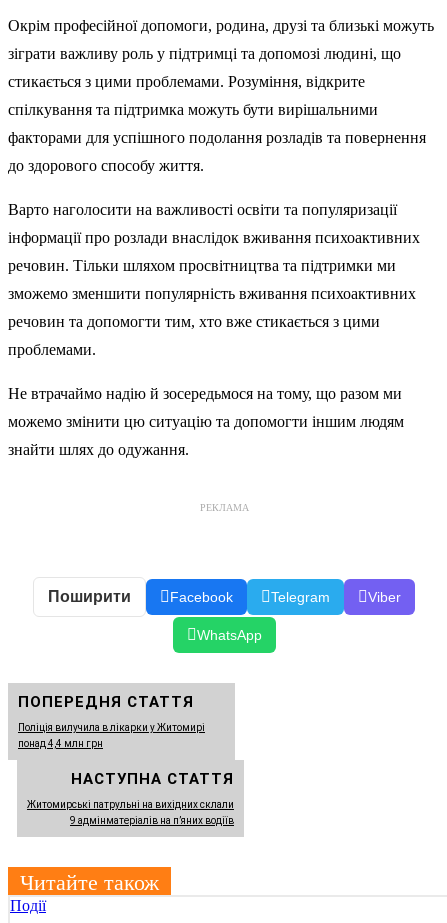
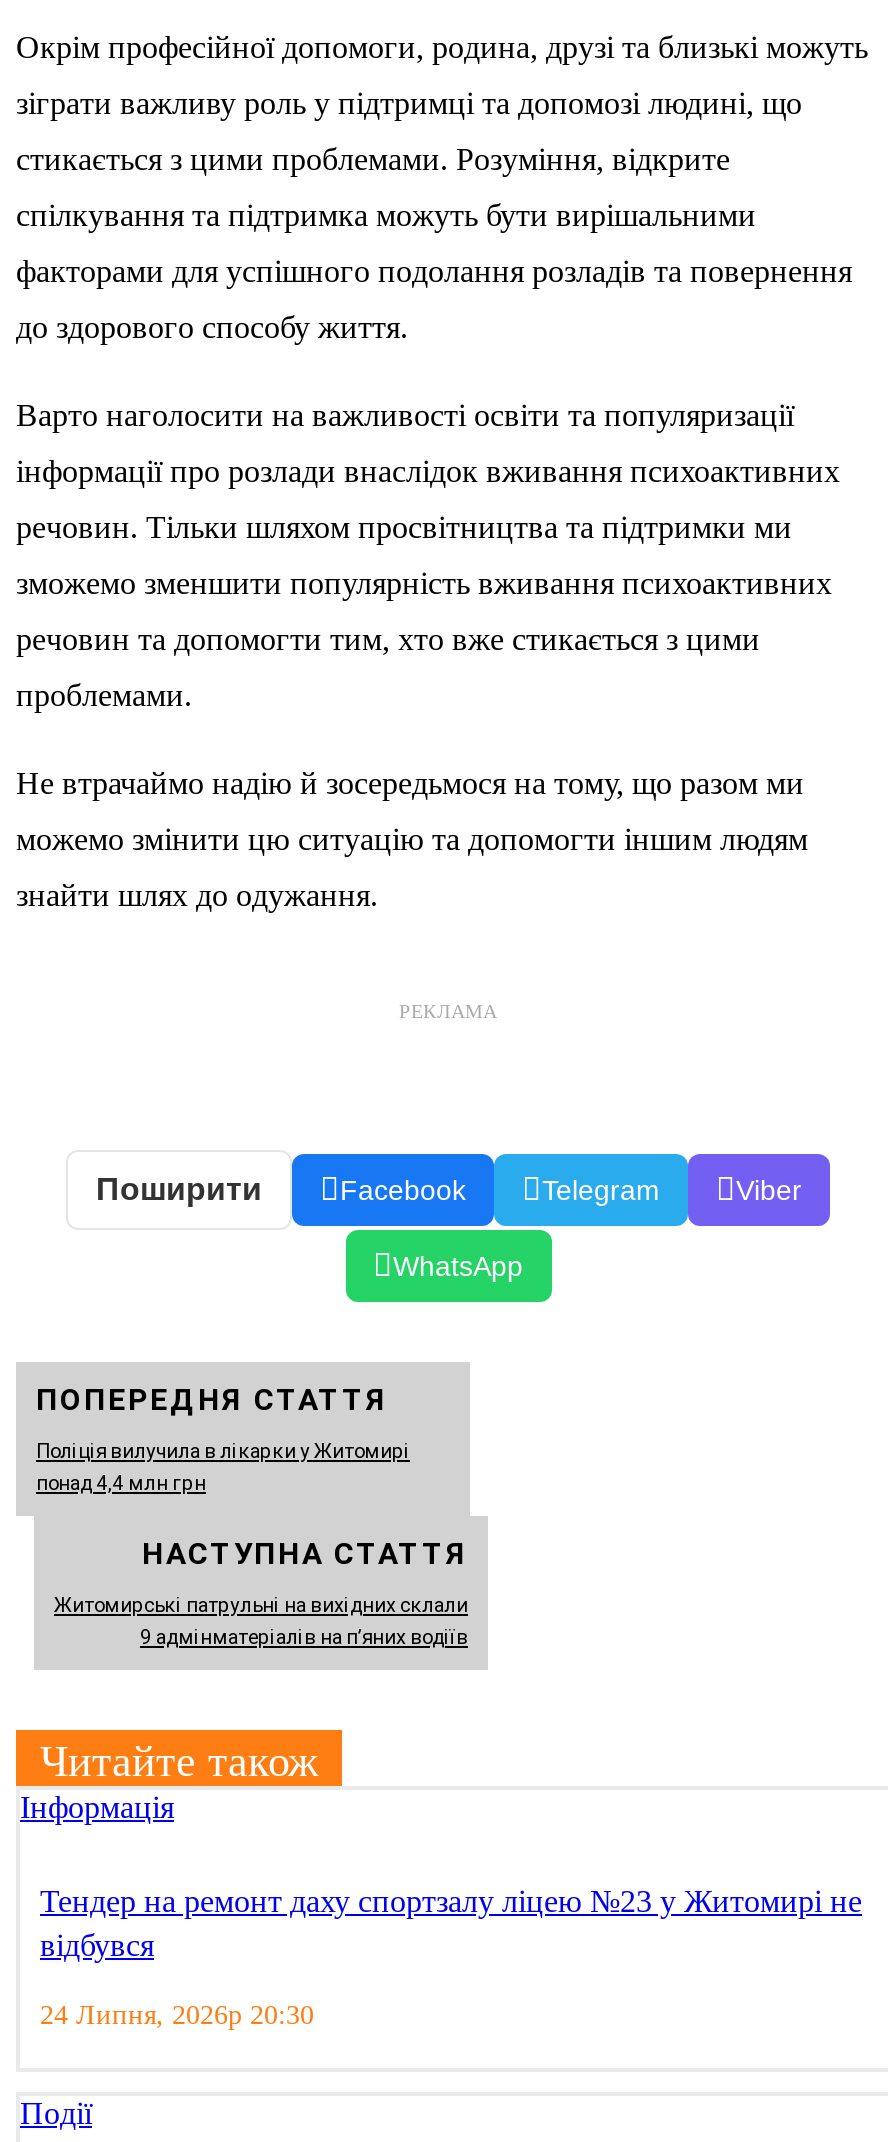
+ Інформація
+ Тендер на ремонт даху спортзалу ліцею №23 у Житомирі не
+ відбувся
+ 24 Липня, 2026р 20:30
